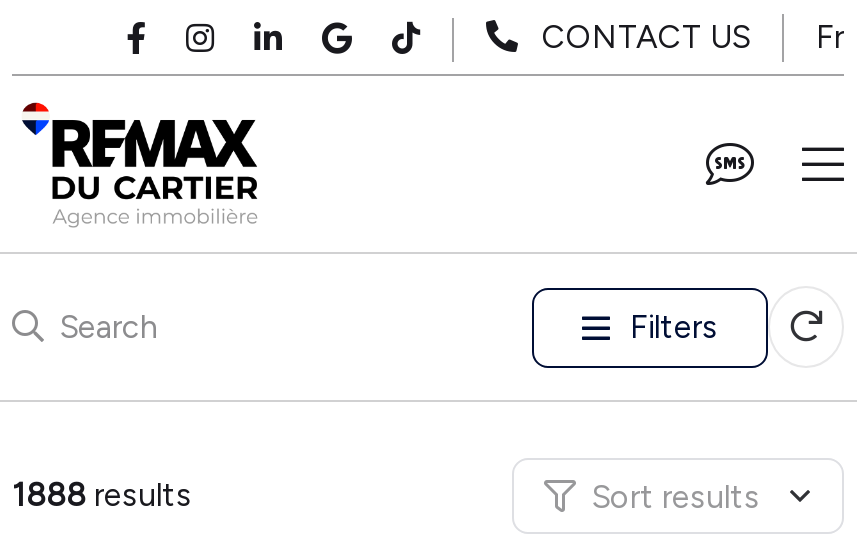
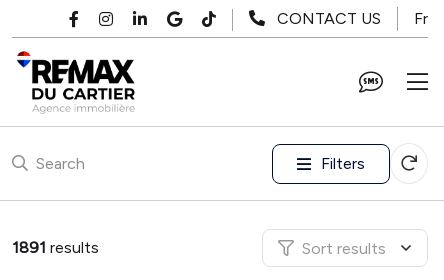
- 1888 results
+ 1891 results
